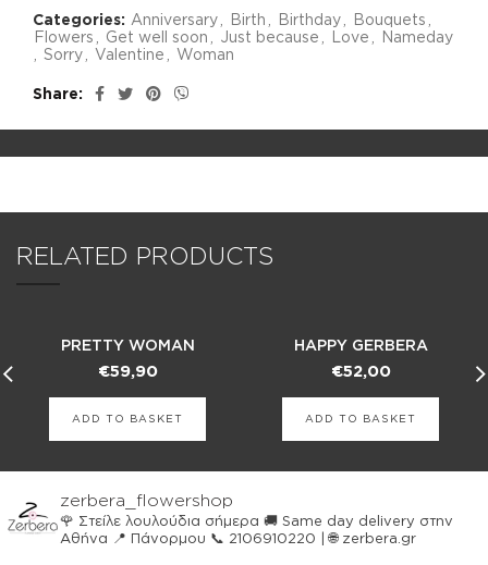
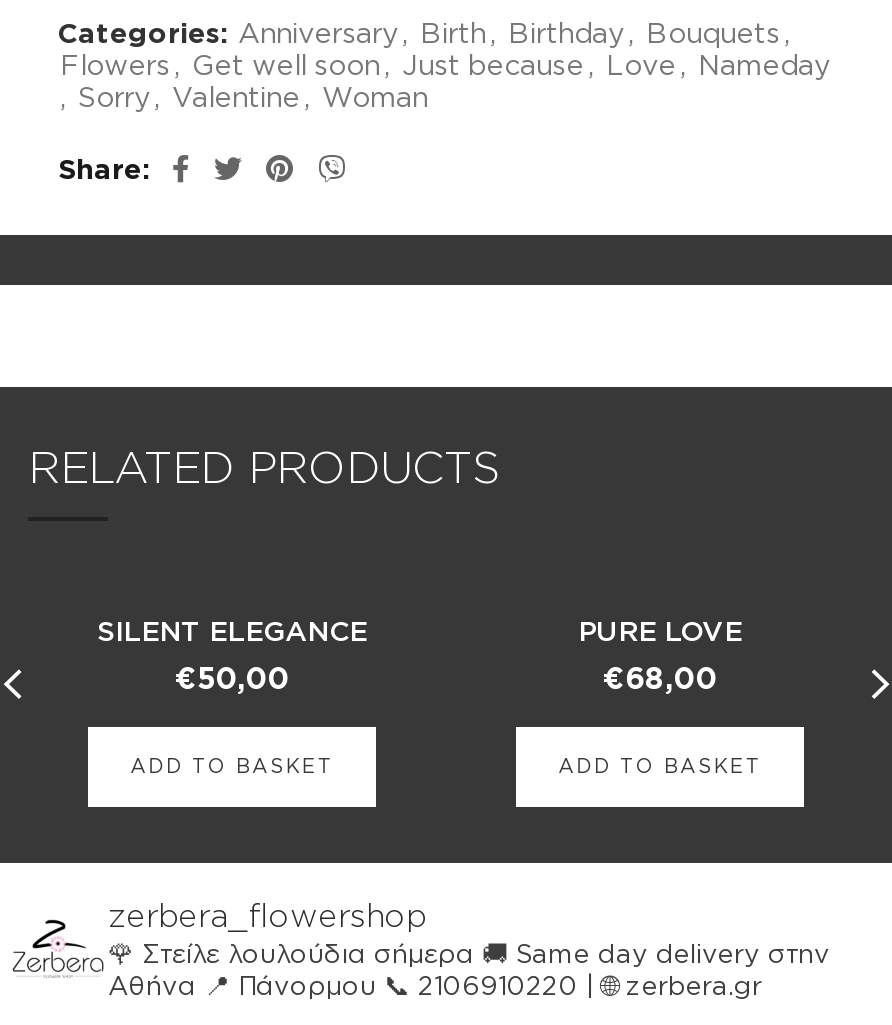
- PRETTY WOMAN
+ SILENT ELEGANCE

- HAPPY GERBERA
+ PURE LOVE

- €59,90
+ €50,00

- €52,00
+ €68,00
